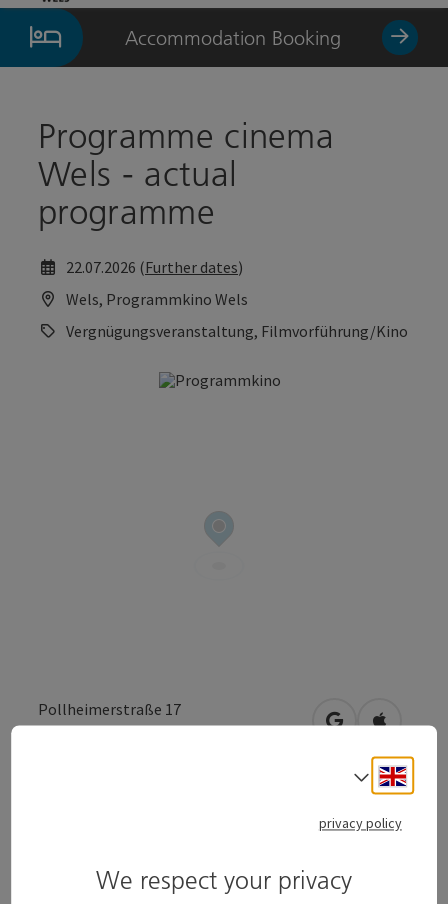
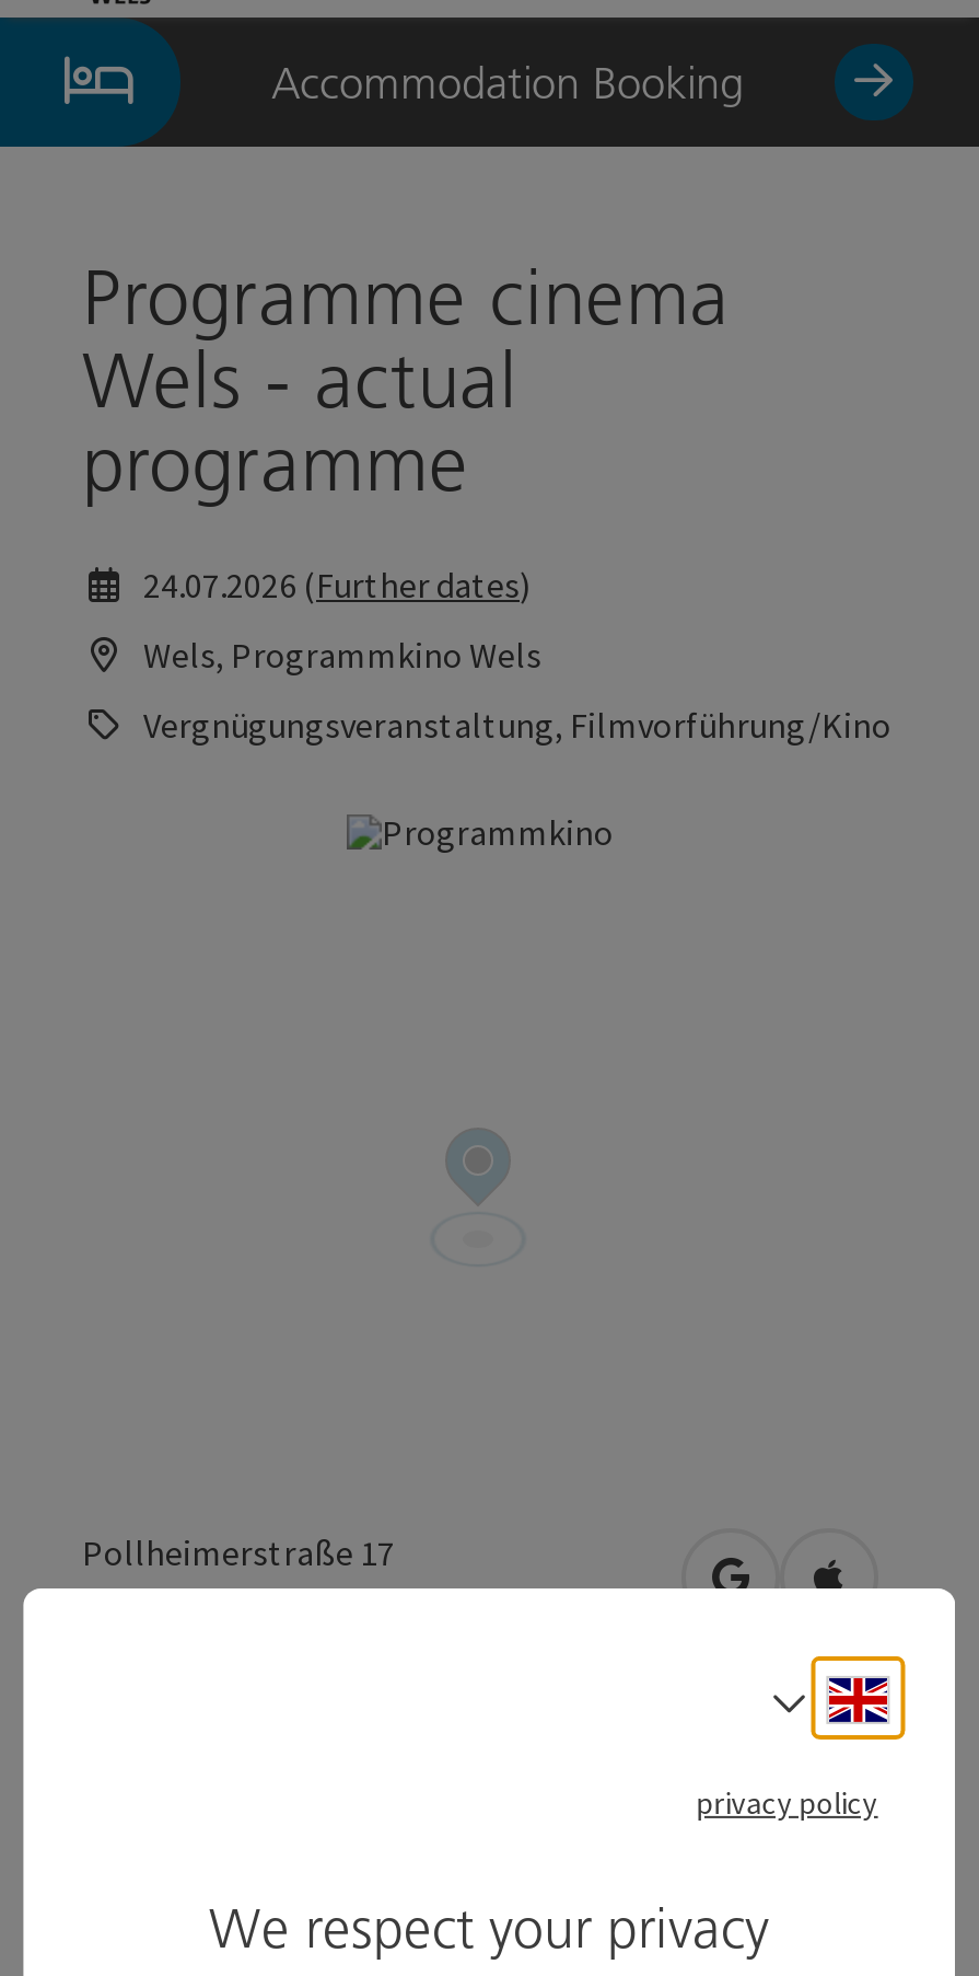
- 22.07.2026 (Further dates)
+ 24.07.2026 (Further dates)
